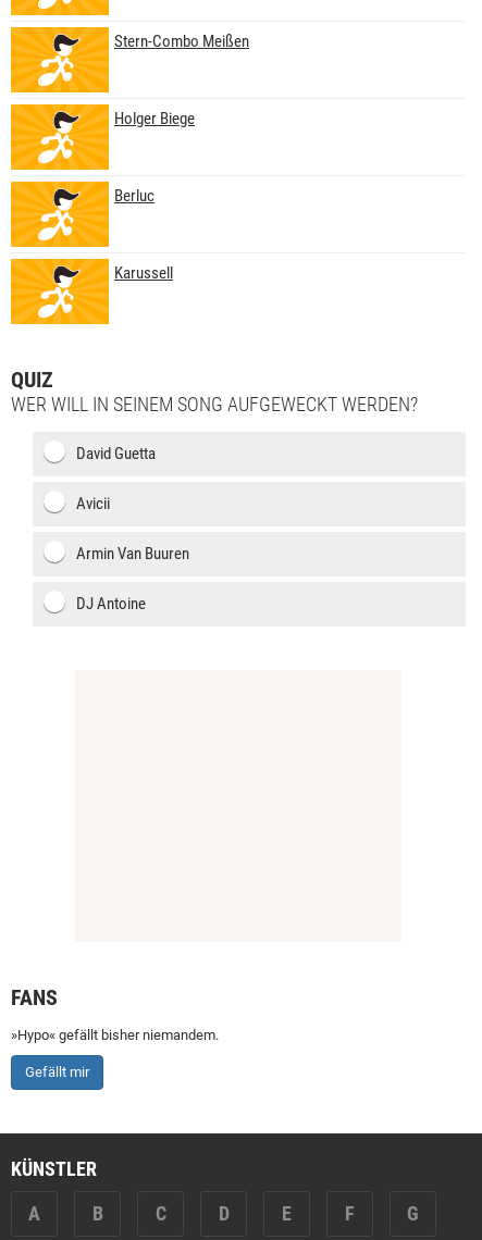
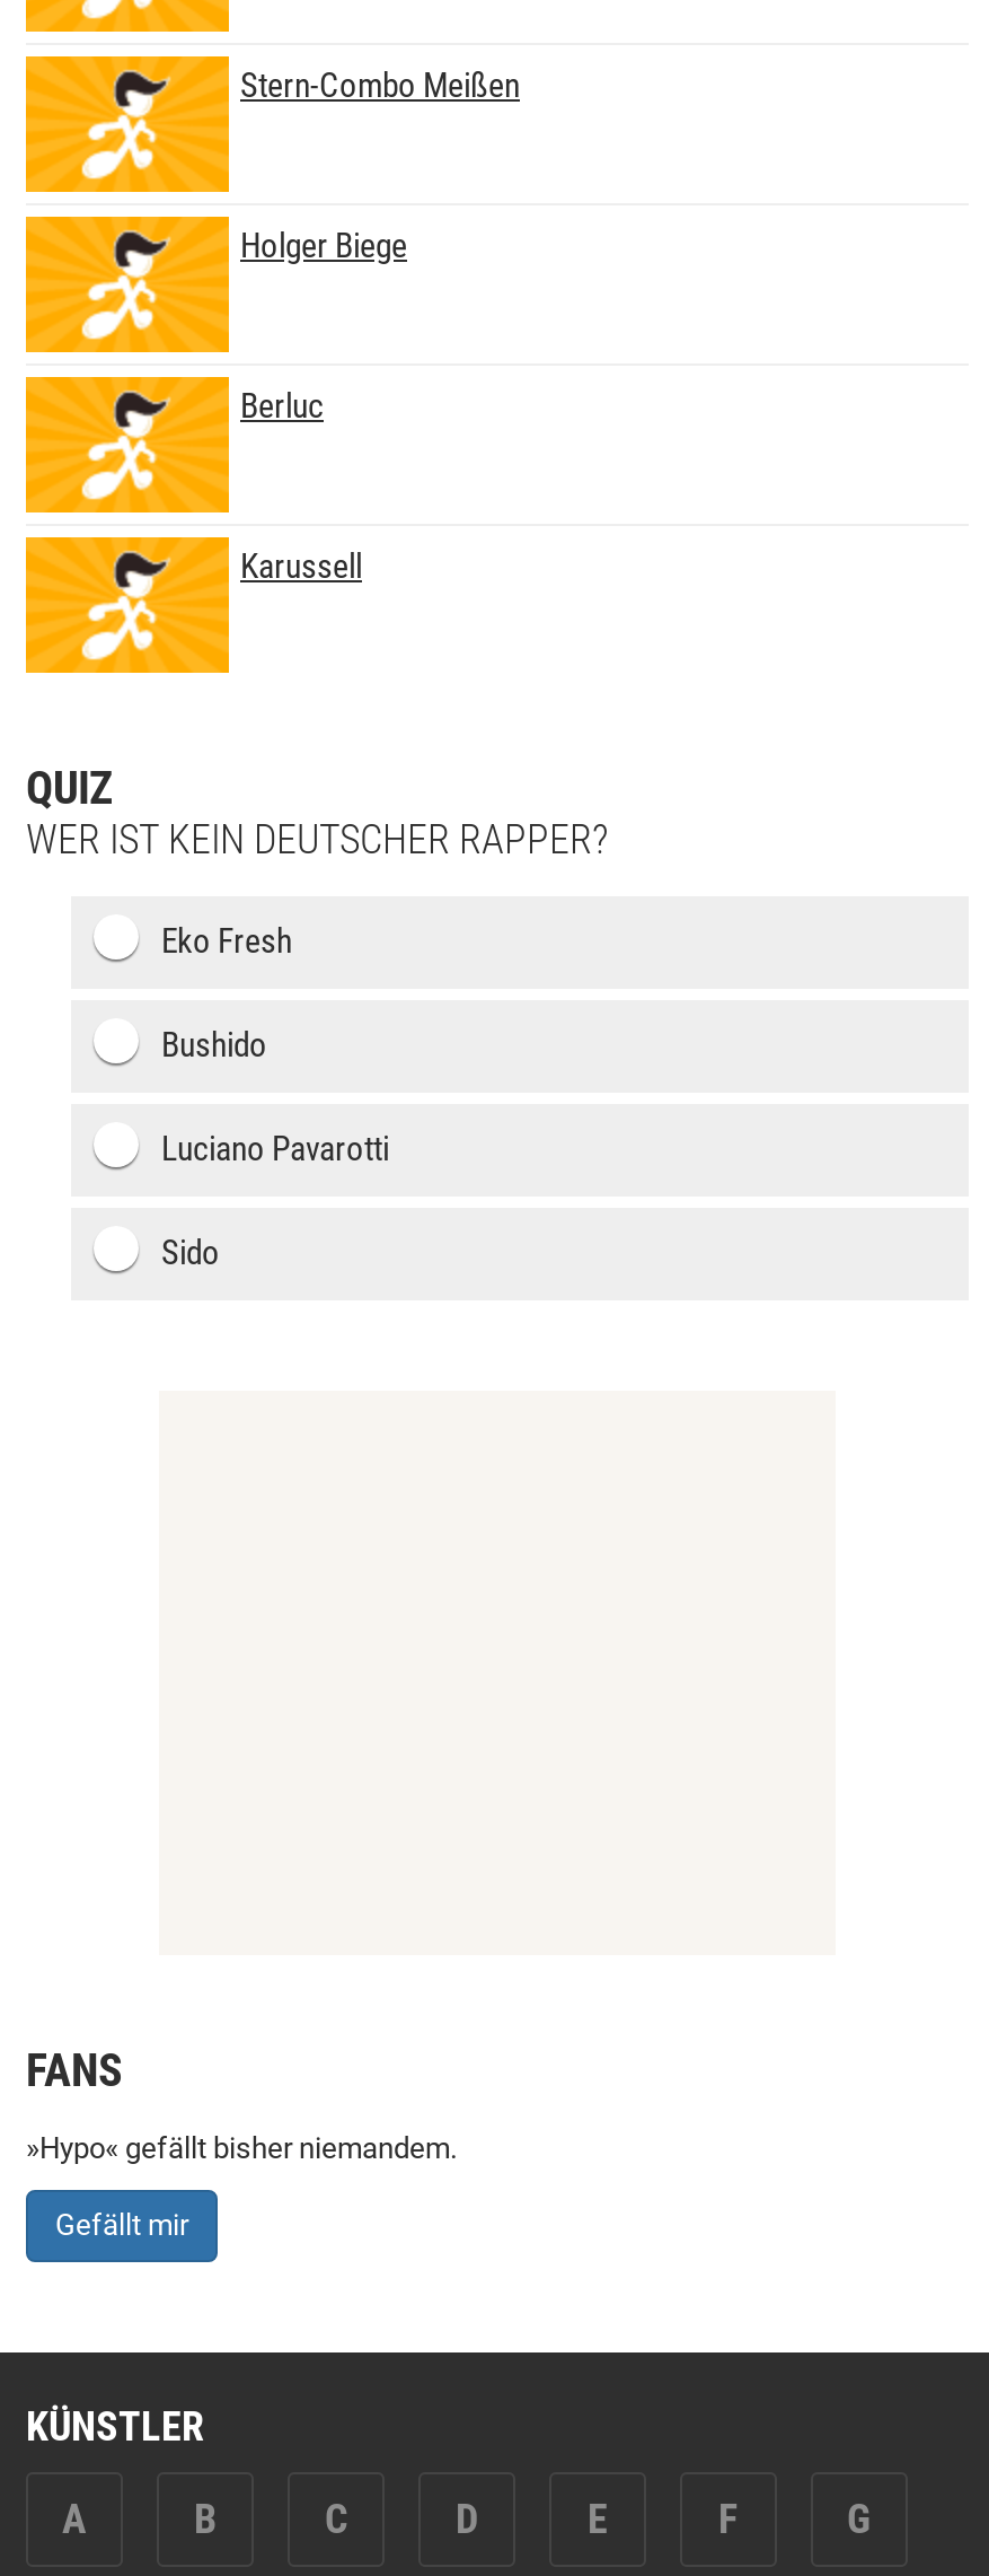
- WER WILL IN SEINEM SONG AUFGEWECKT WERDEN?
+ WER IST KEIN DEUTSCHER RAPPER?

- David Guetta
+ Eko Fresh

- Avicii
+ Bushido

- Armin Van Buuren
+ Luciano Pavarotti

- DJ Antoine
+ Sido
